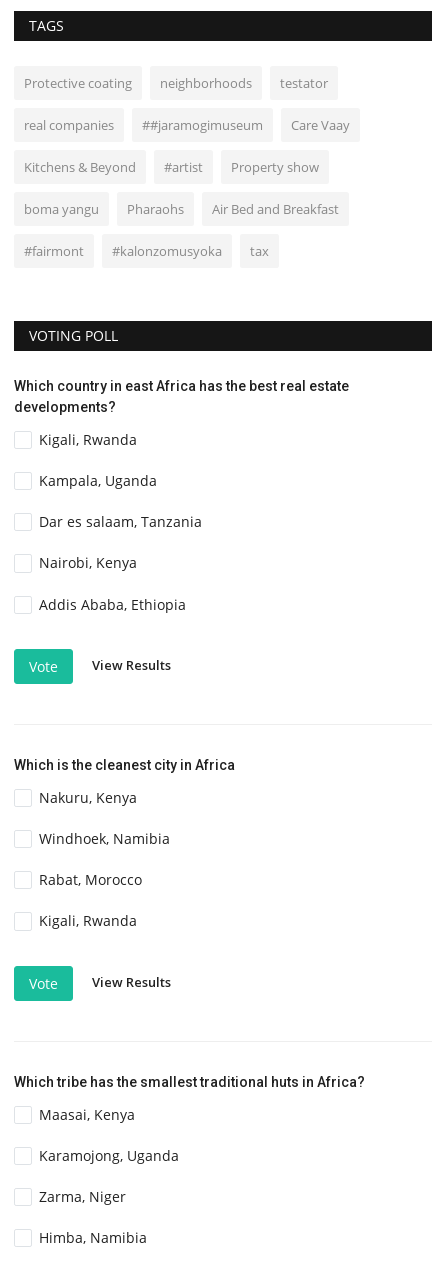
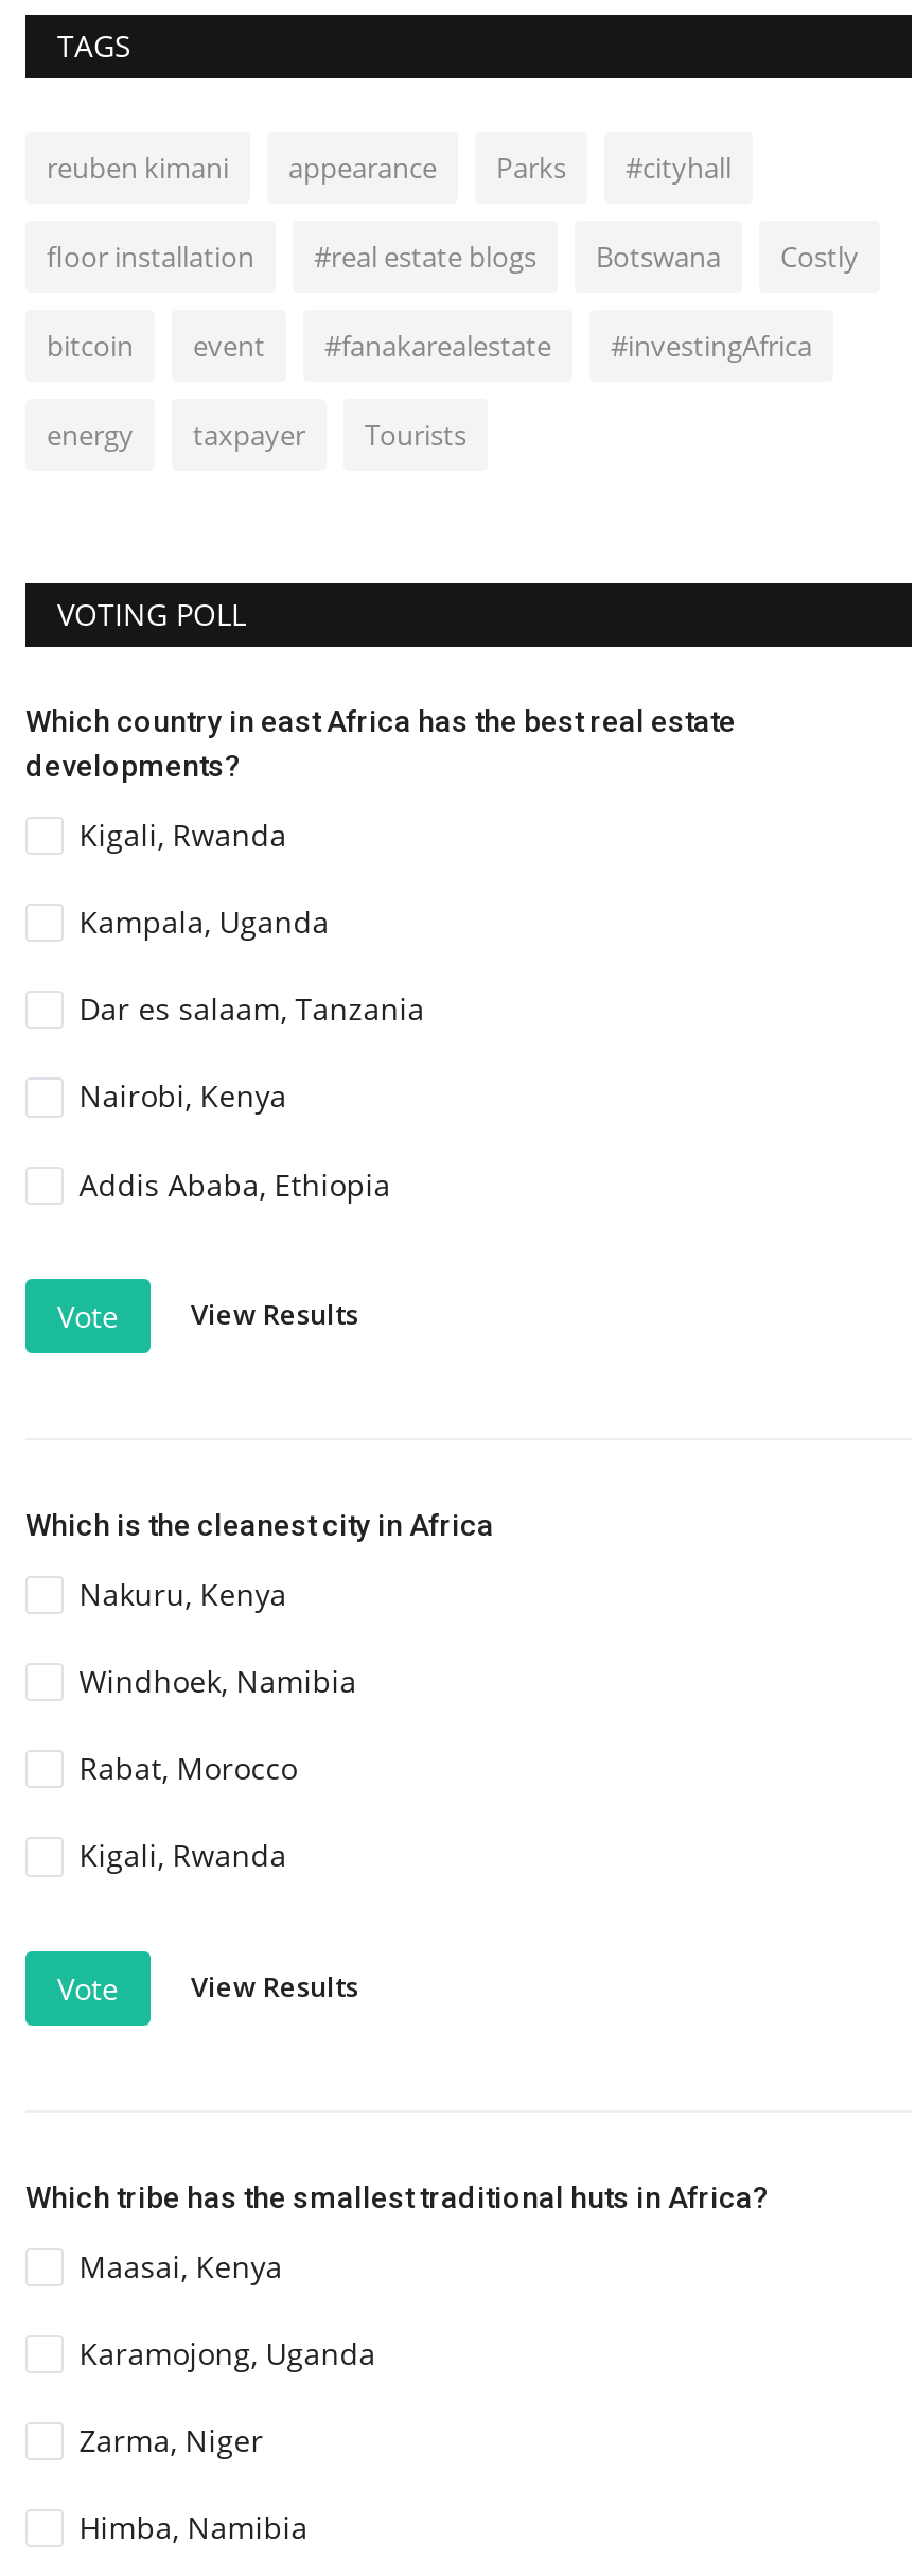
- Protective coating
- neighborhoods
- testator
- real companies
- ##jaramogimuseum
- Care Vaay
- Kitchens & Beyond
- #artist
- Property show
- boma yangu
- Pharaohs
- Air Bed and Breakfast
- #fairmont
- #kalonzomusyoka
- tax
+ reuben kimani
+ appearance
+ Parks
+ #cityhall
+ floor installation
+ #real estate blogs
+ Botswana
+ Costly
+ bitcoin
+ event
+ #fanakarealestate
+ #investingAfrica
+ energy
+ taxpayer
+ Tourists
